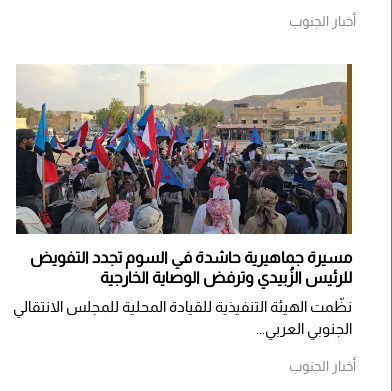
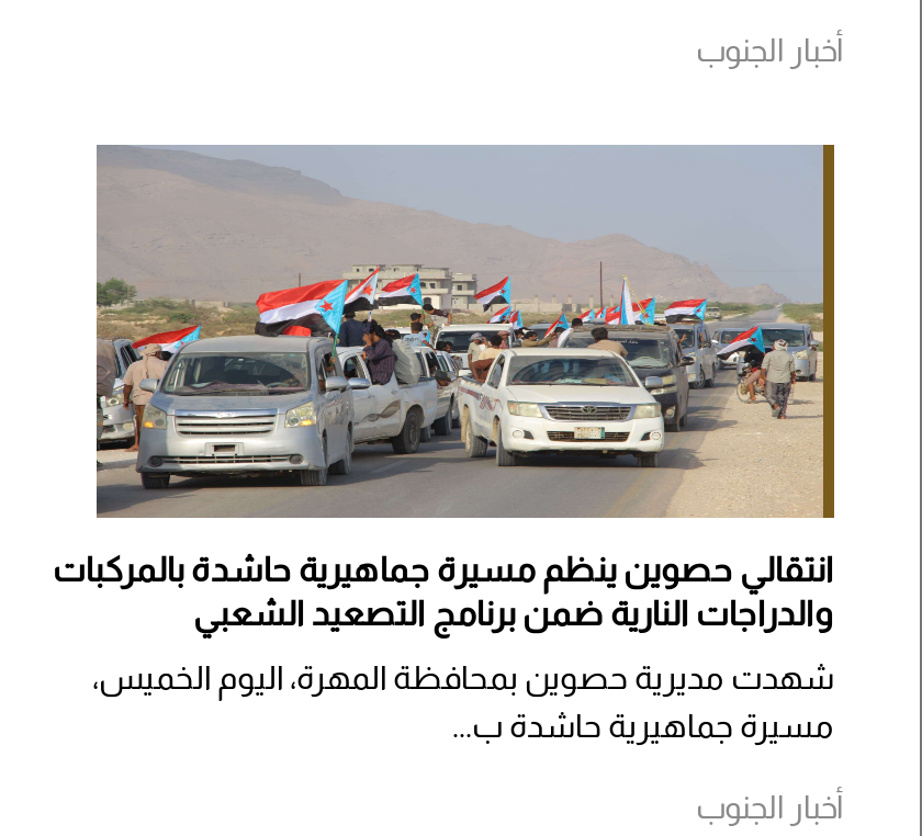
- [image]
- مسيرة جماهيرية حاشدة في السوم تجدد التفويض
- للرئيس الزُبيدي وترفض الوصاية الخارجية
+ [image]
+ انتقالي حصوين ينظم مسيرة جماهيرية حاشدة بالمركبات
+ والدراجات النارية ضمن برنامج التصعيد الشعبي

- نظّمت الهيئة التنفيذية للقيادة المحلية للمجلس الانتقالي
- الجنوبي العربي...
+ شهدت مديرية حصوين بمحافظة المهرة، اليوم الخميس،
+ مسيرة جماهيرية حاشدة ب...
